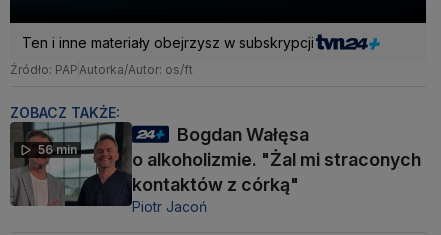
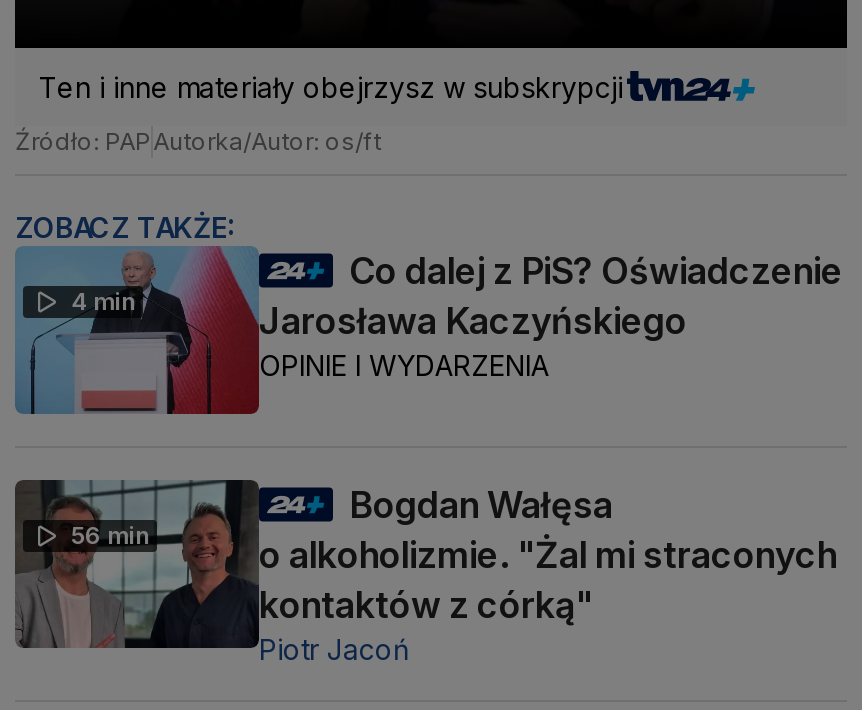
+ [image]
+ 4 min

+ Co dalej z PiS? Oświadczenie
+ Jarosława Kaczyńskiego
+ OPINIE I WYDARZENIA
